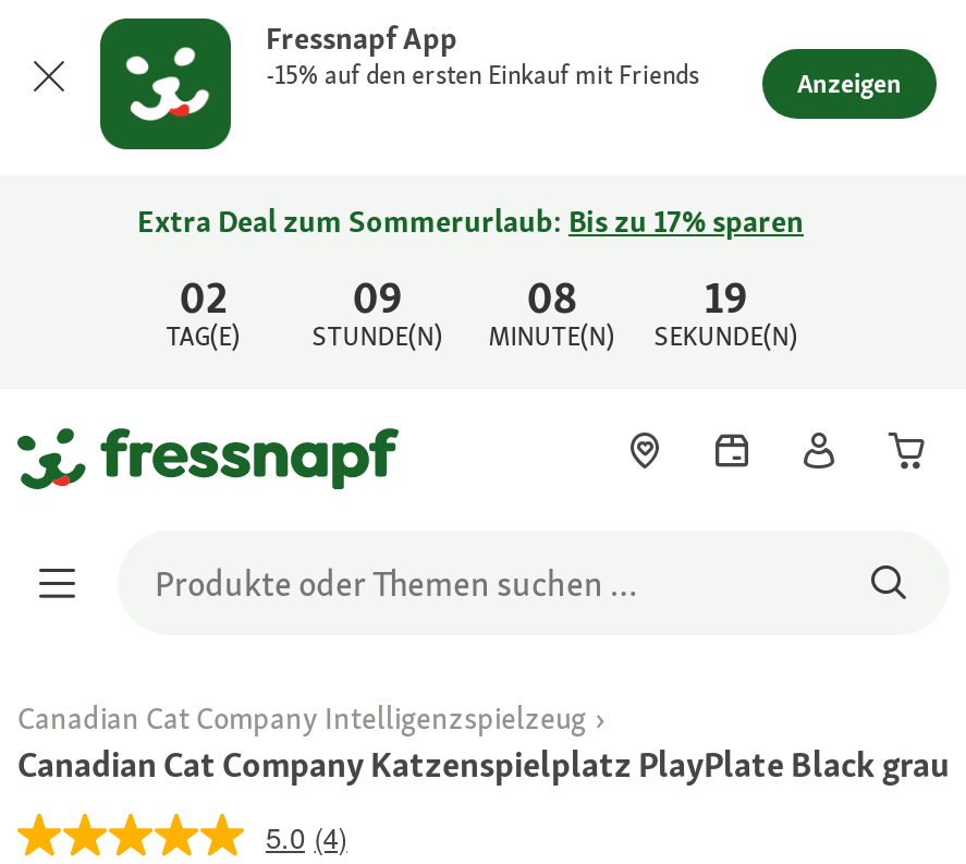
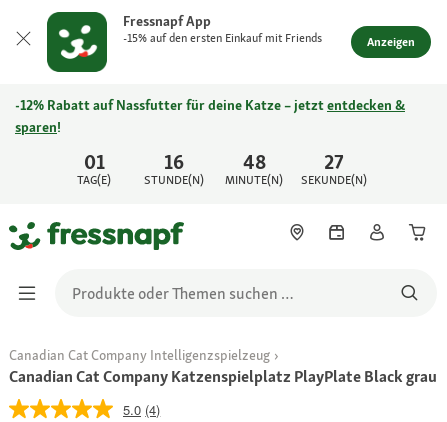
- Extra Deal zum Sommerurlaub: Bis zu 17% sparen
+ -12% Rabatt auf Nassfutter für deine Katze – jetzt entdecken &
+ sparen!

- 02
+ 01

- 09
+ 16

- 08
+ 48

- 19
+ 27
